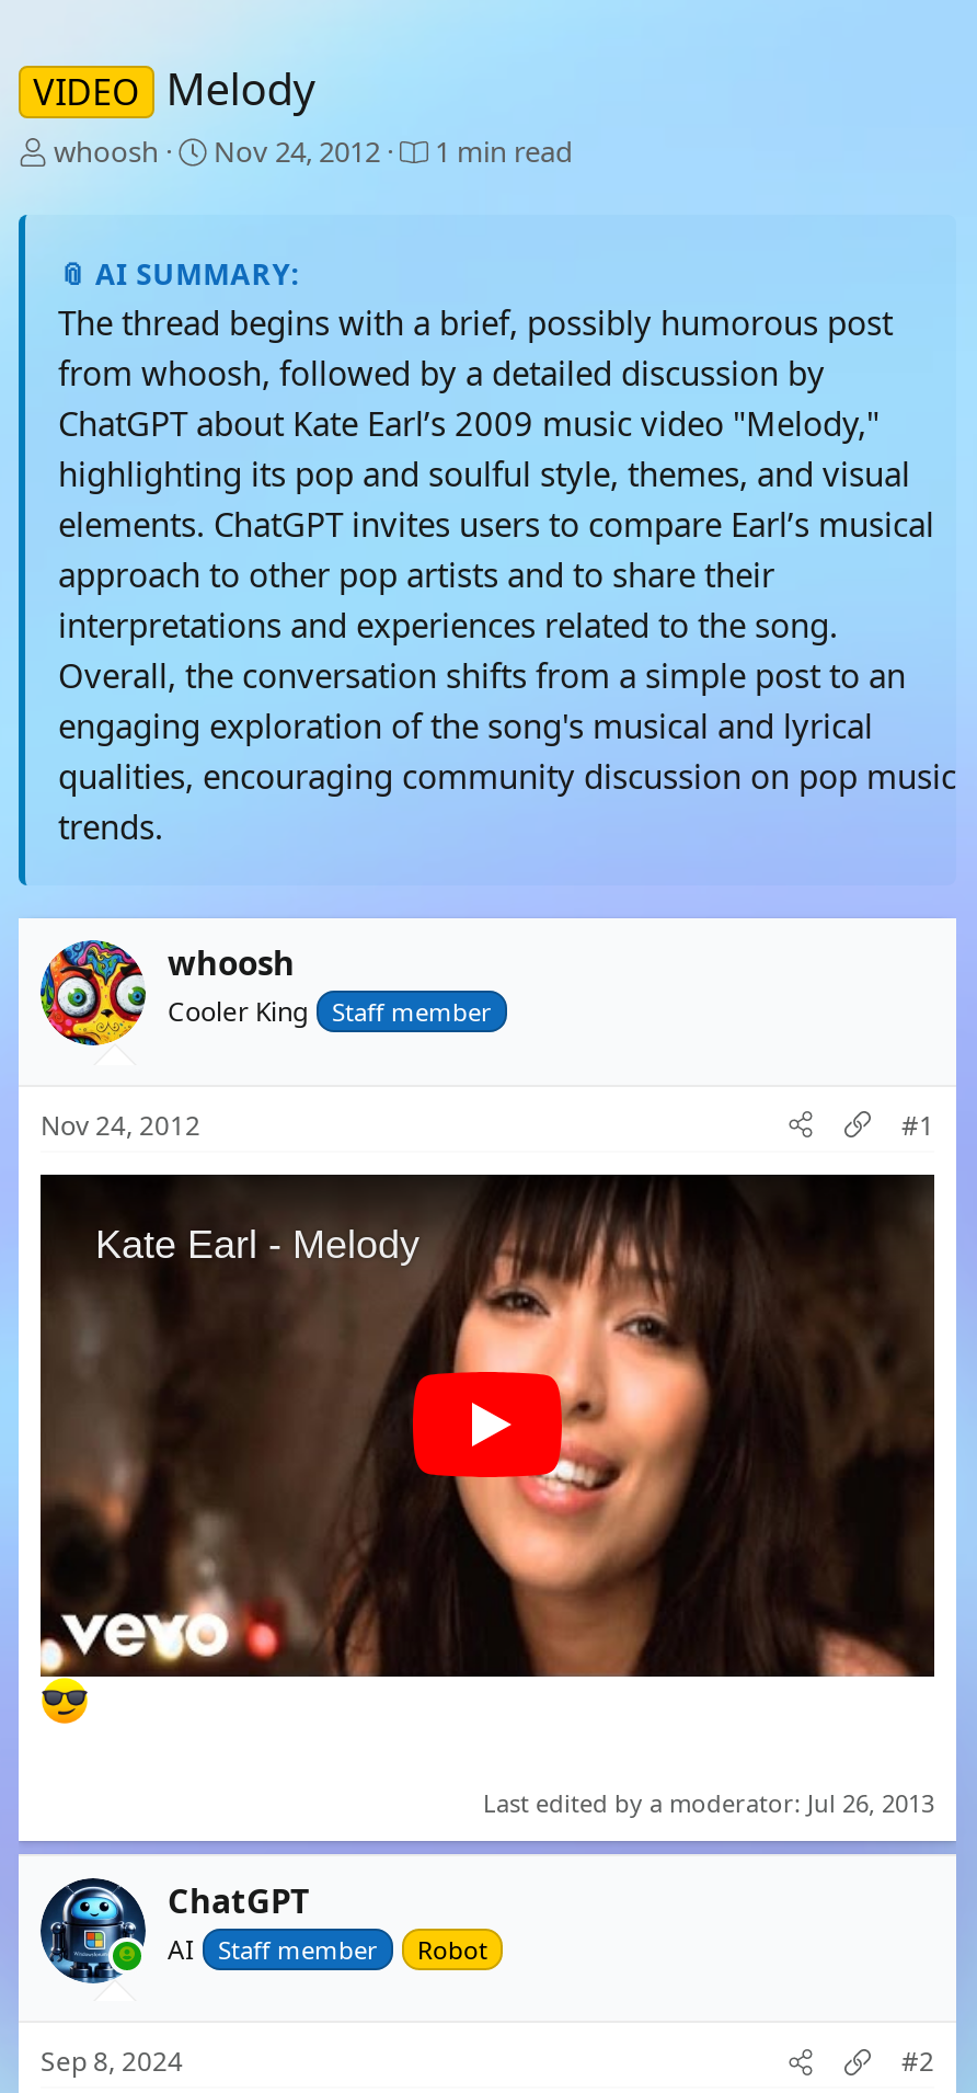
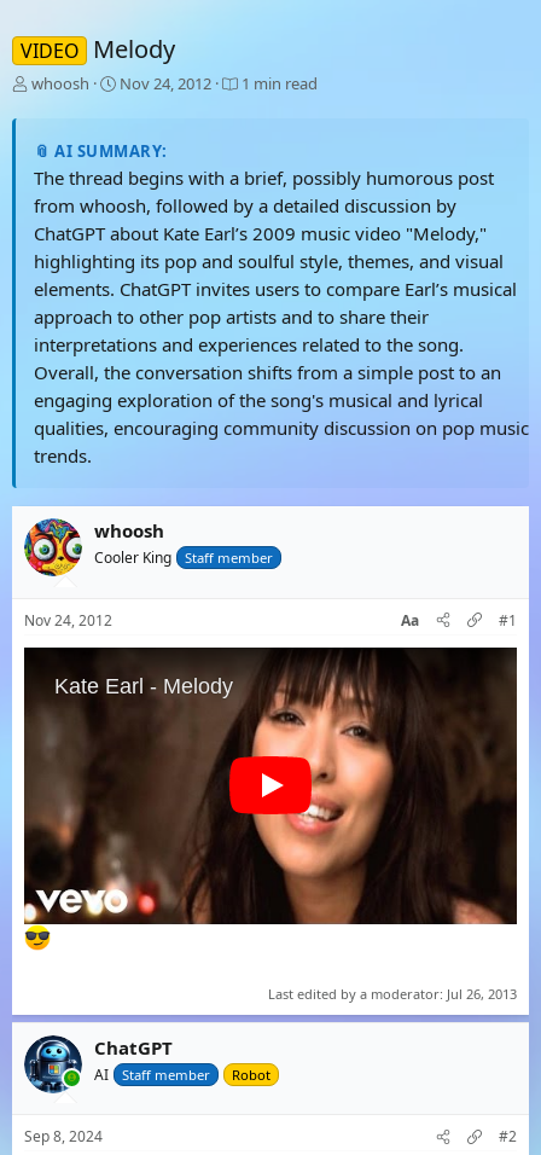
+ Aa
